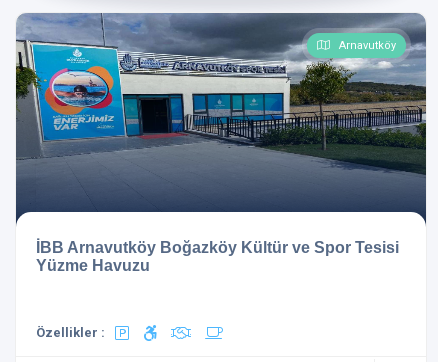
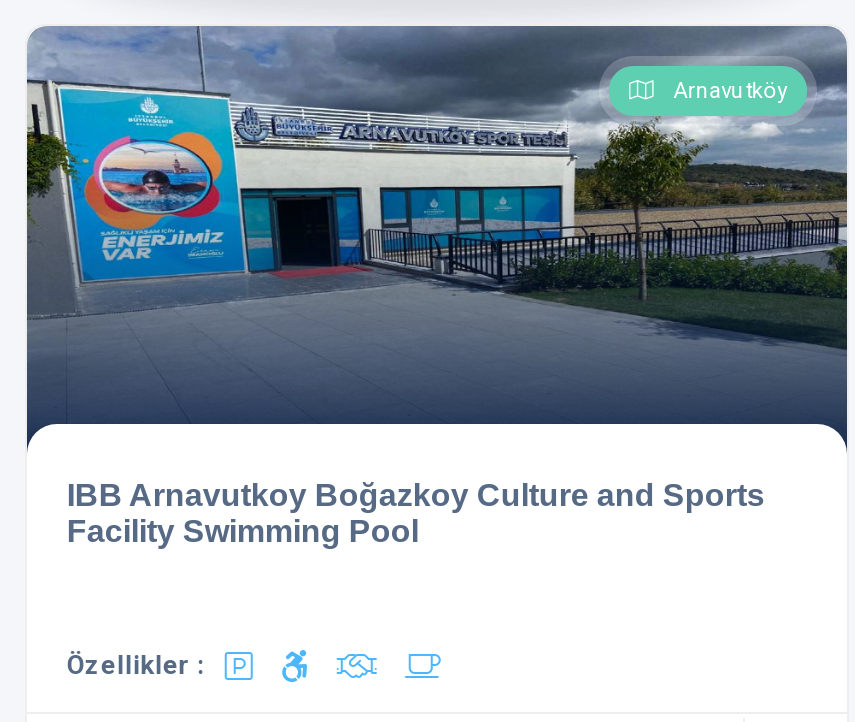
- İBB Arnavutköy Boğazköy Kültür ve Spor Tesisi
- Yüzme Havuzu
+ IBB Arnavutkoy Boğazkoy Culture and Sports
+ Facility Swimming Pool
